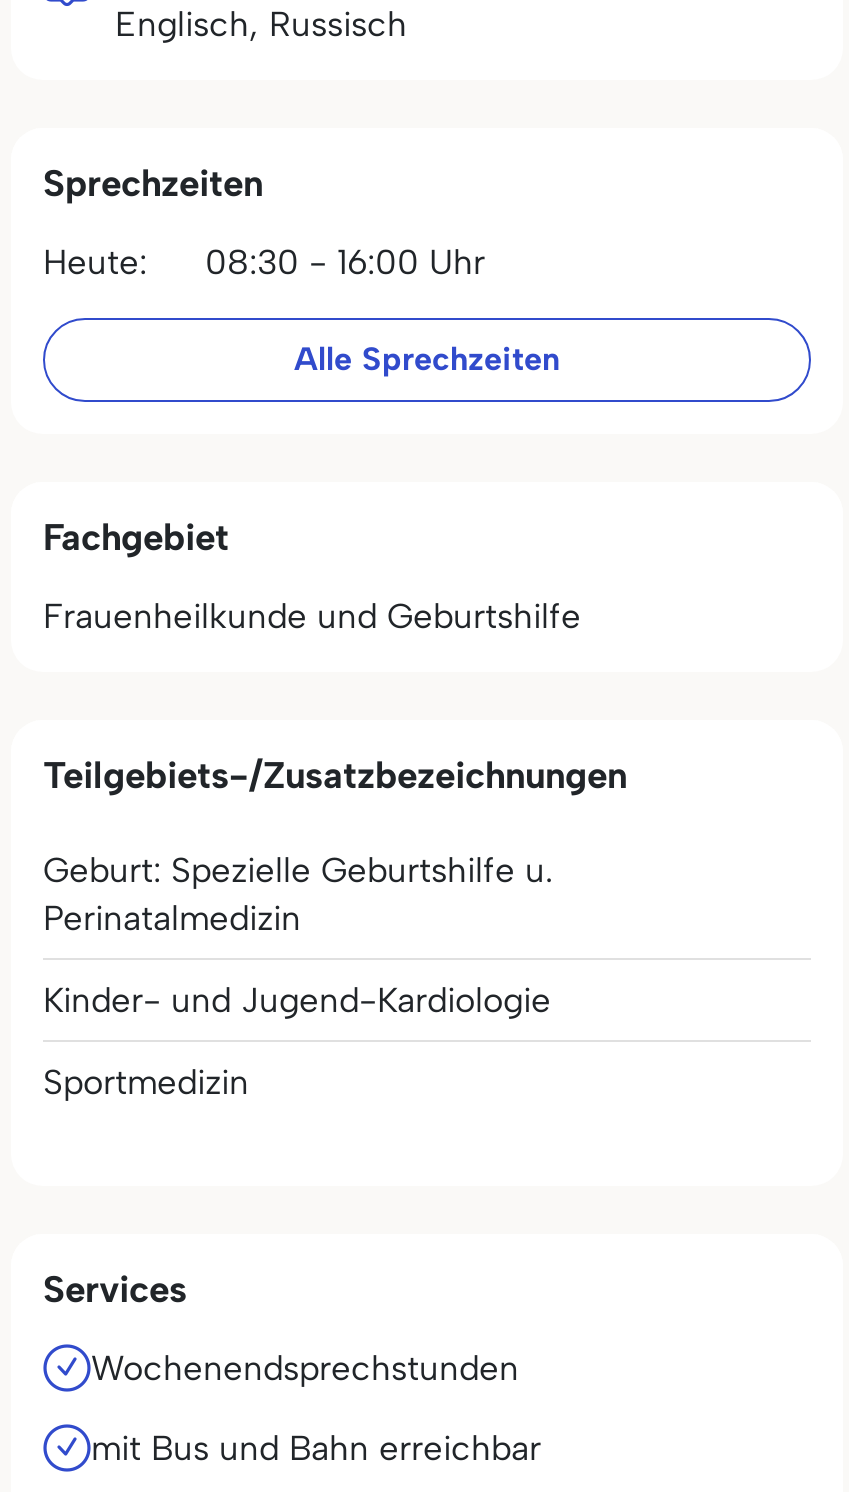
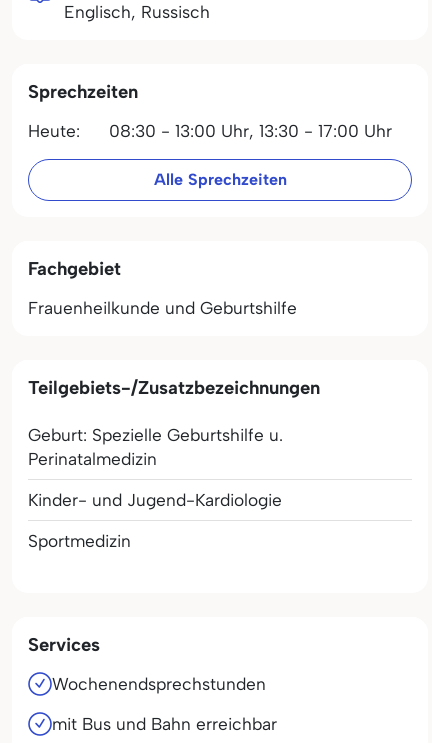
- Heute: 08:30 - 16:00 Uhr
+ Heute: 08:30 - 13:00 Uhr, 13:30 - 17:00 Uhr
